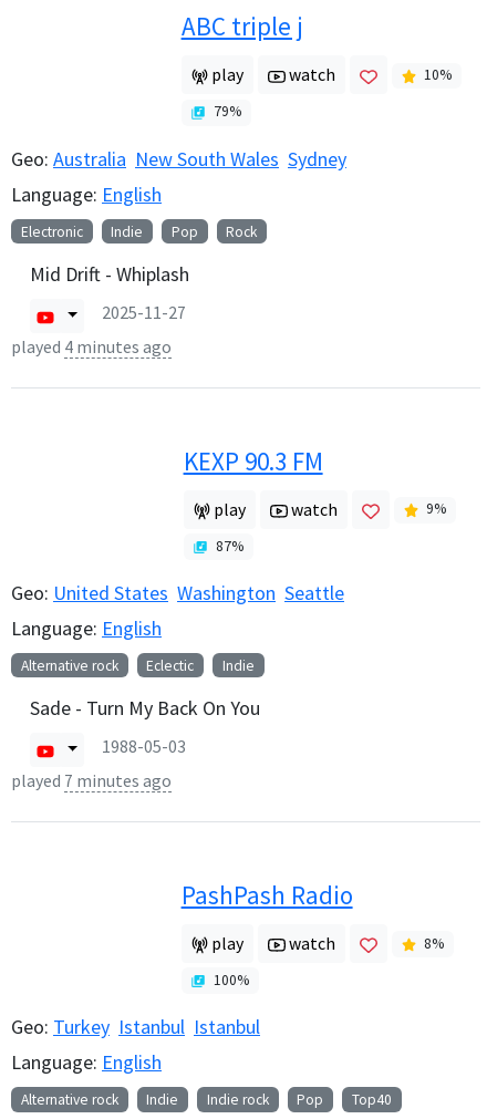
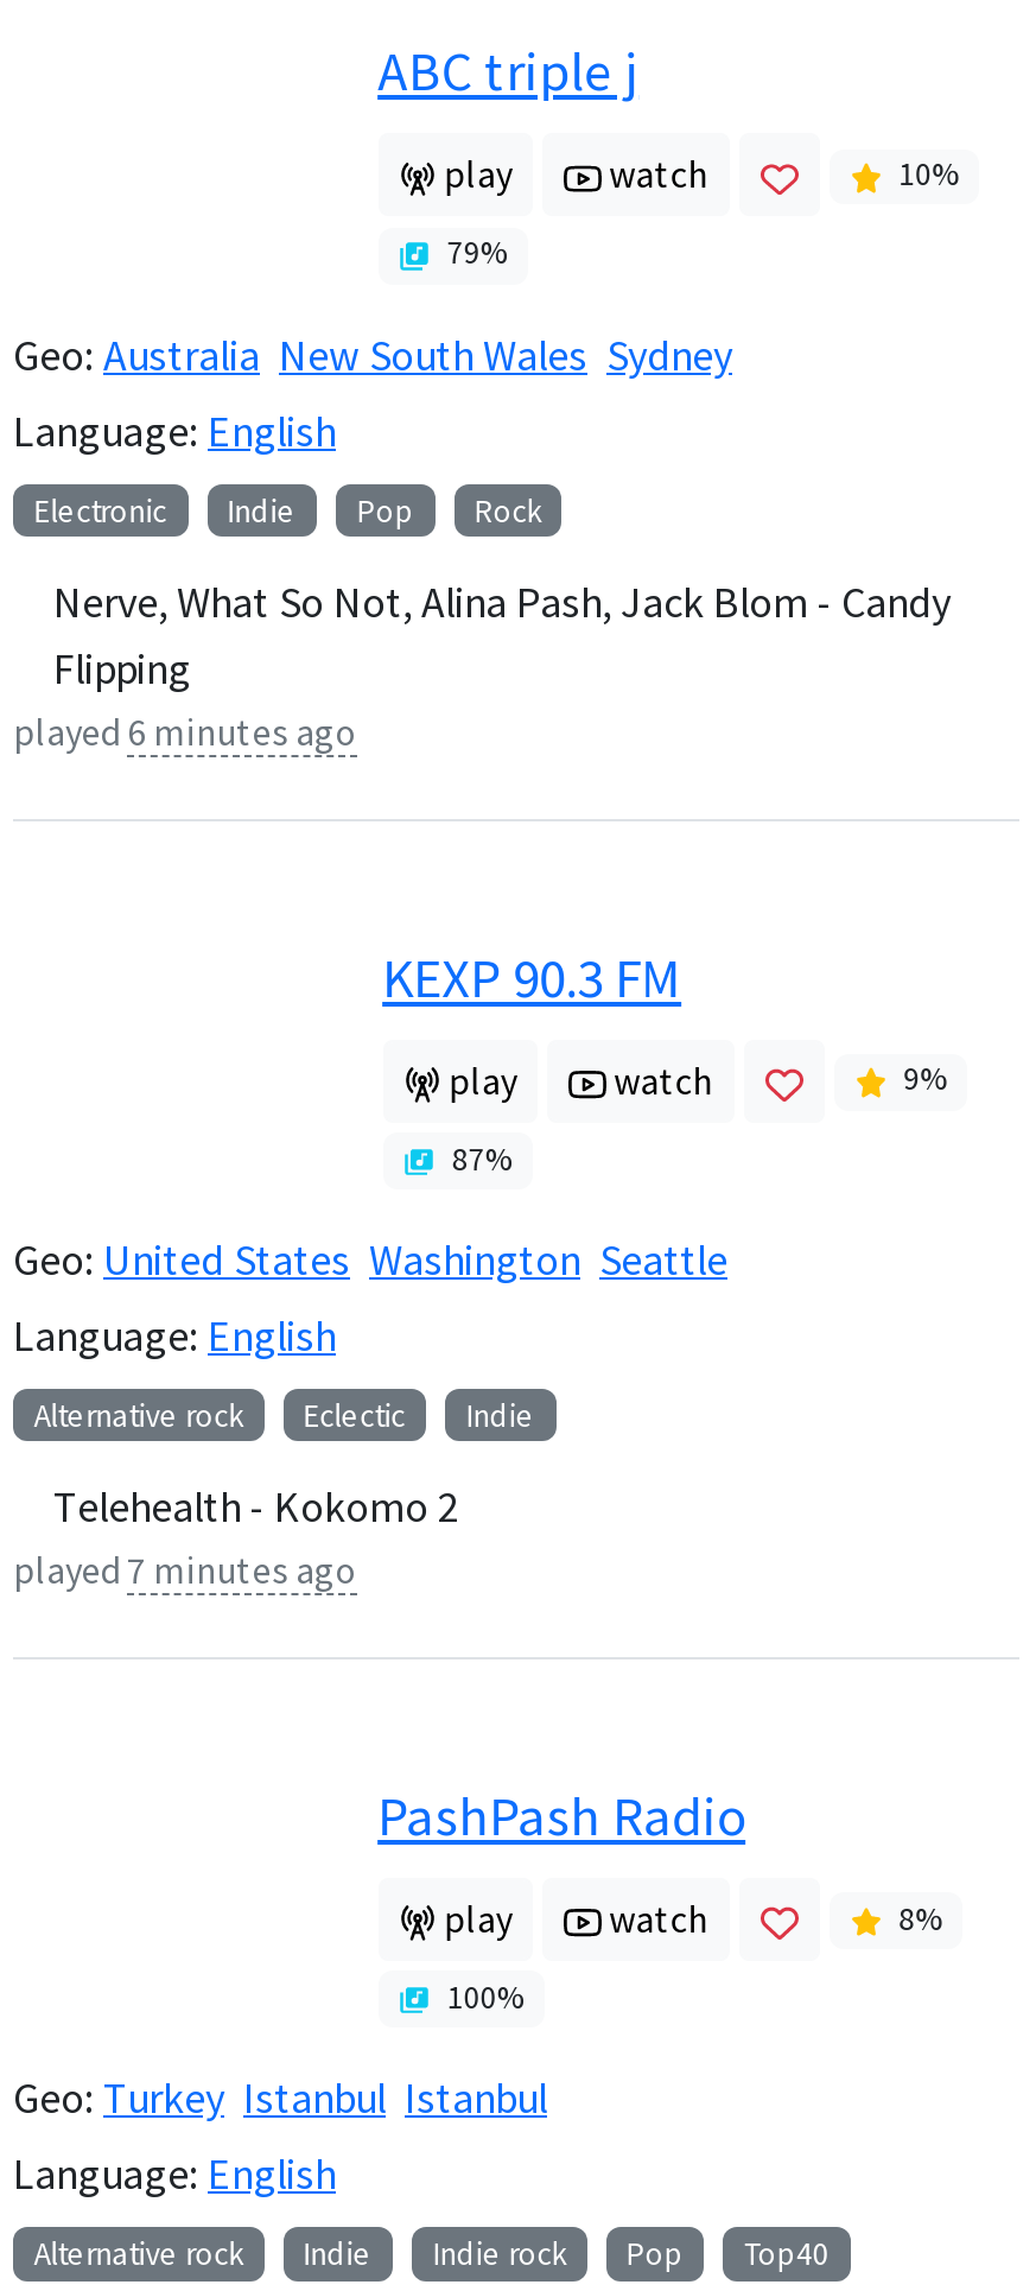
- Mid Drift - Whiplash
- 2025-11-27
- played 4 minutes ago
+ Nerve, What So Not, Alina Pash, Jack Blom - Candy
+ Flipping
+ played 6 minutes ago

- Sade - Turn My Back On You
- 1988-05-03
+ Telehealth - Kokomo 2
